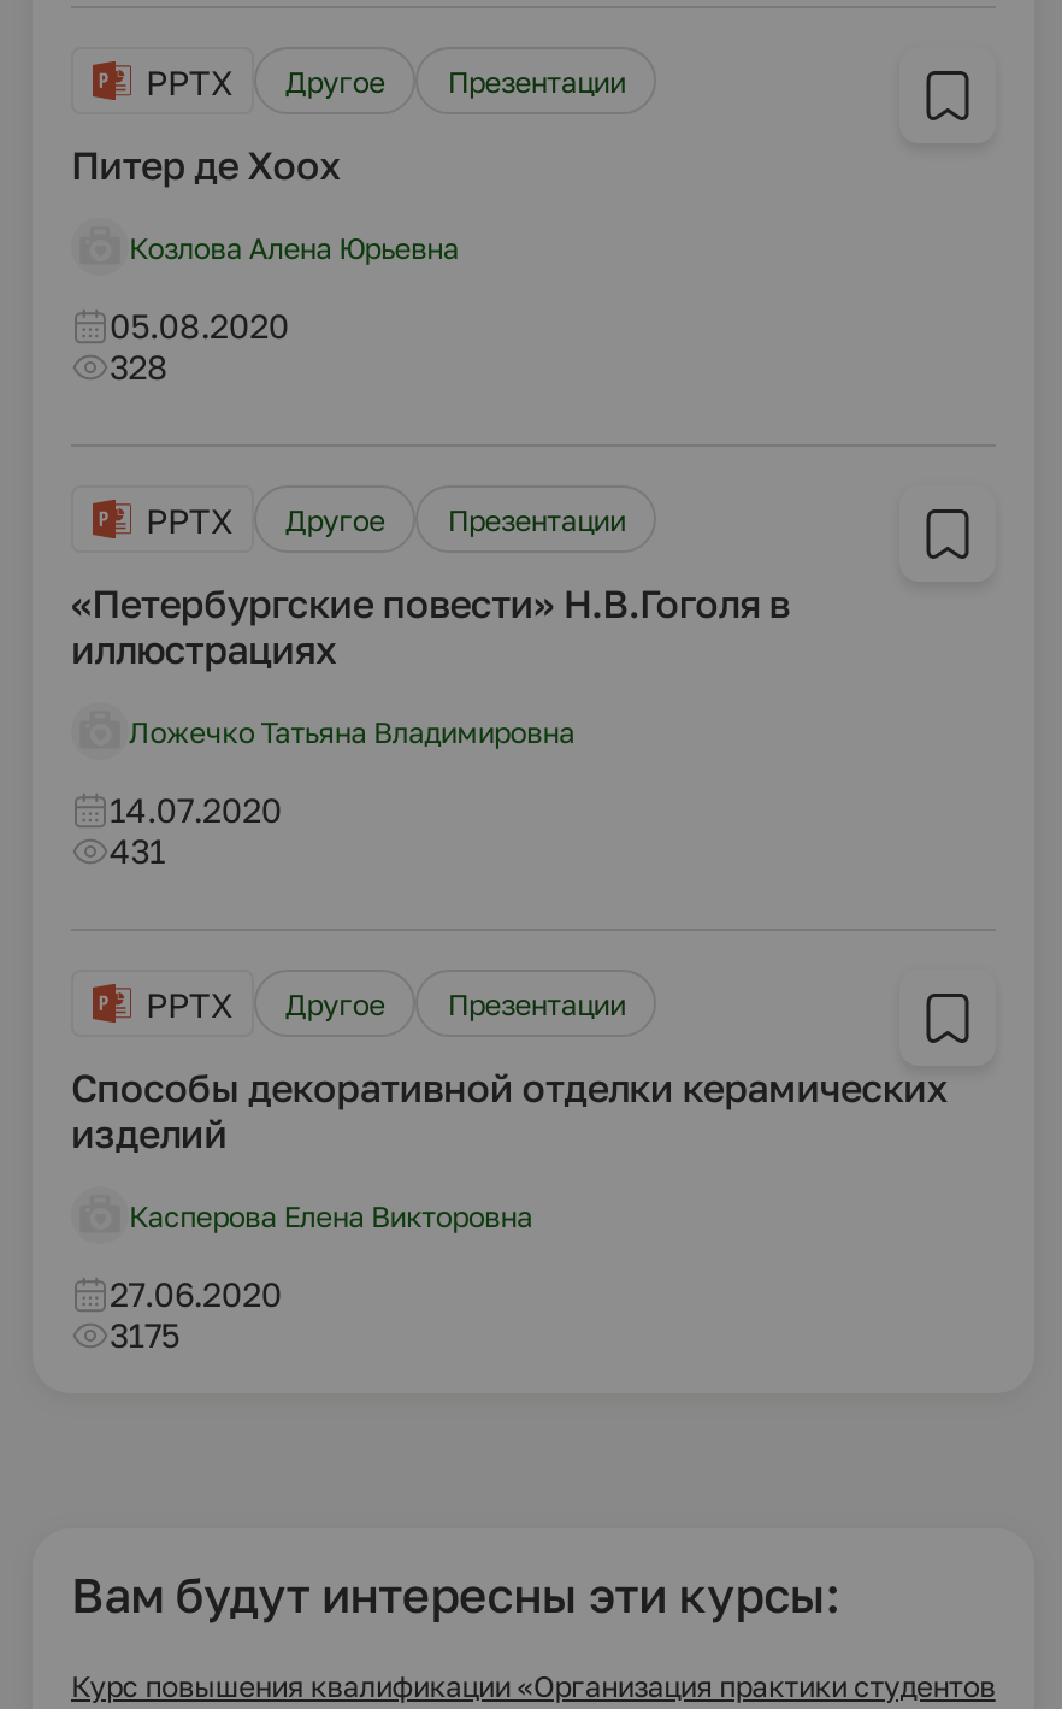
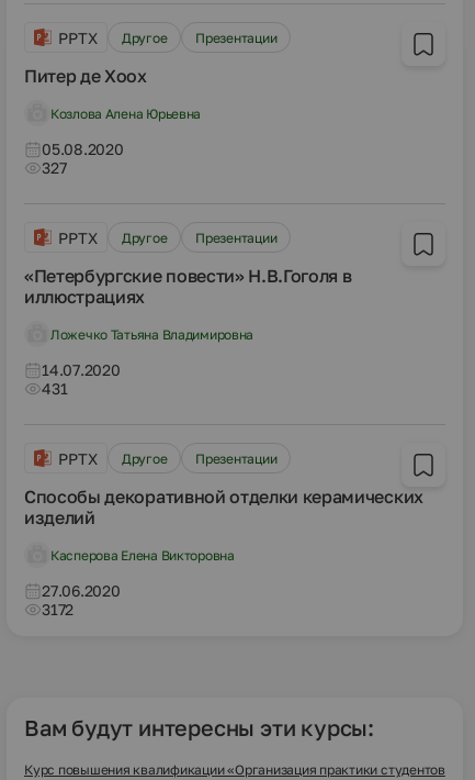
- 328
+ 327

- 3175
+ 3172
